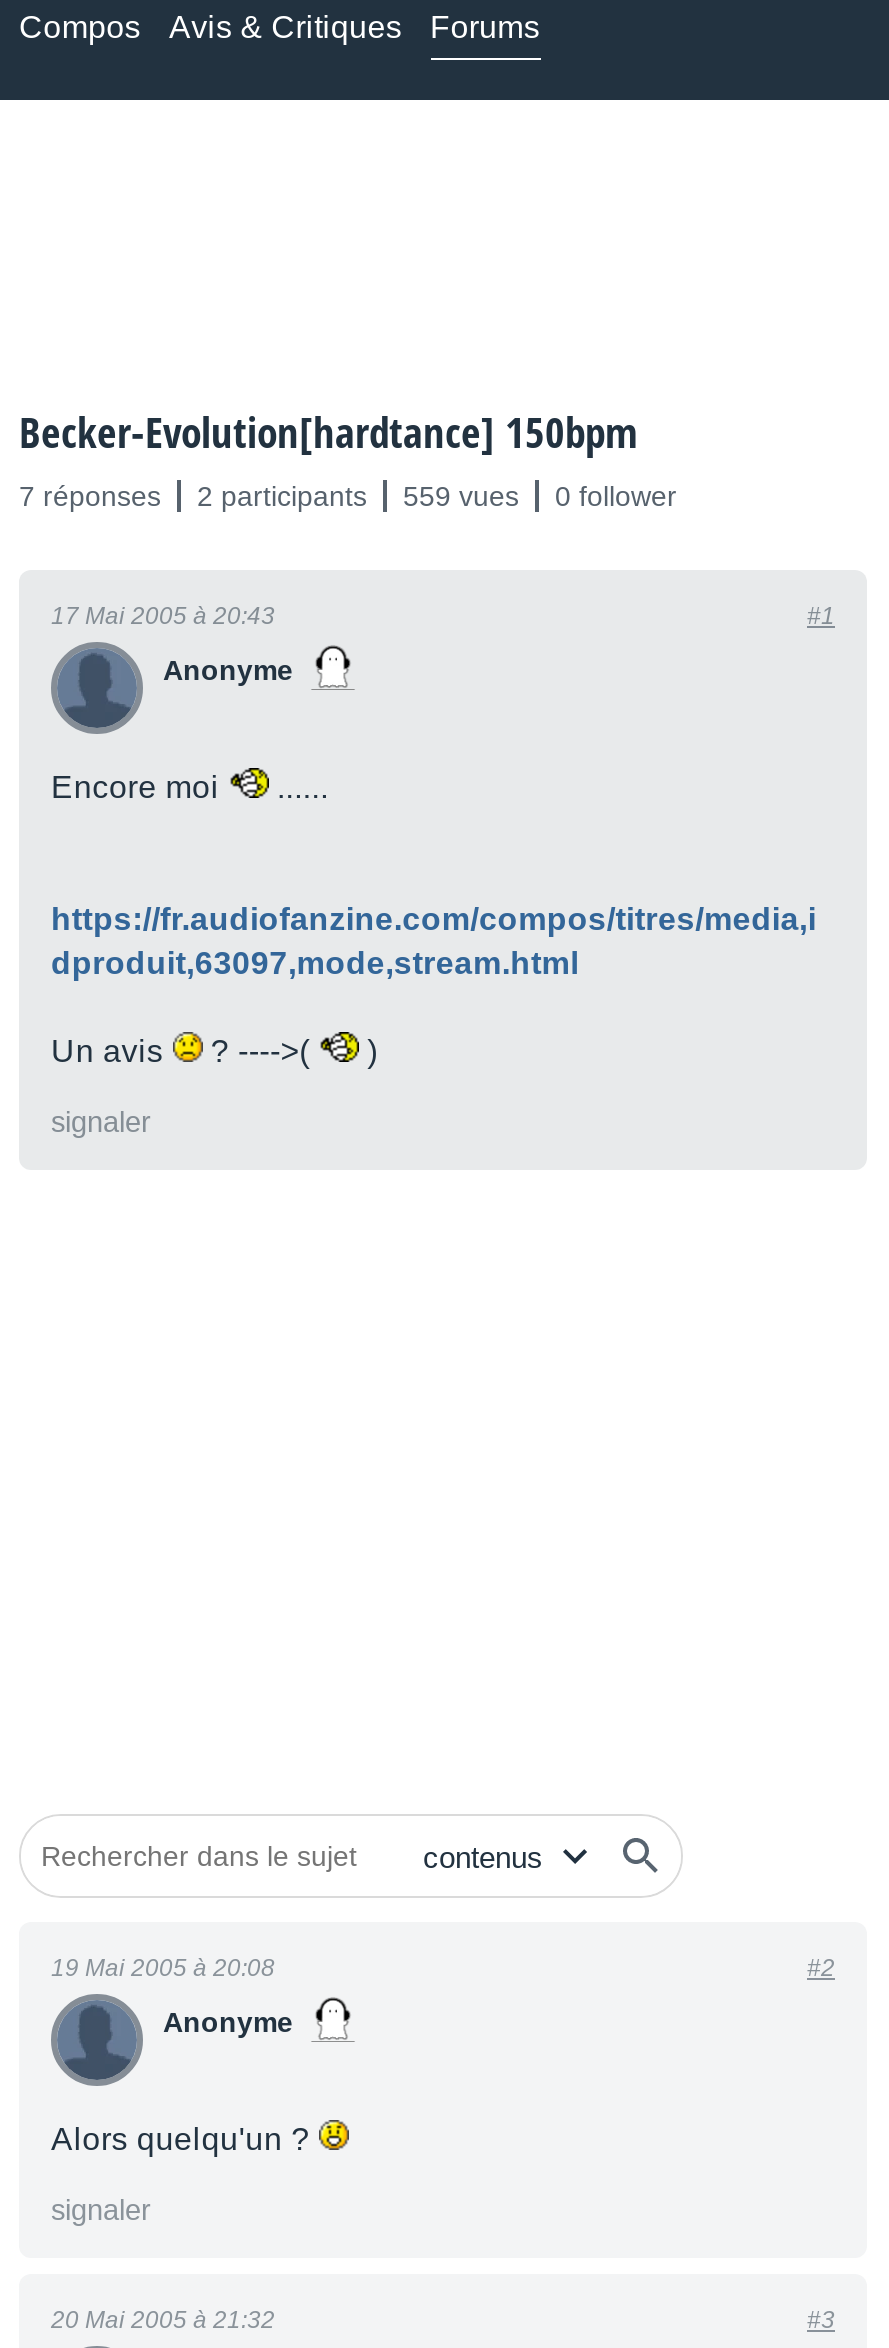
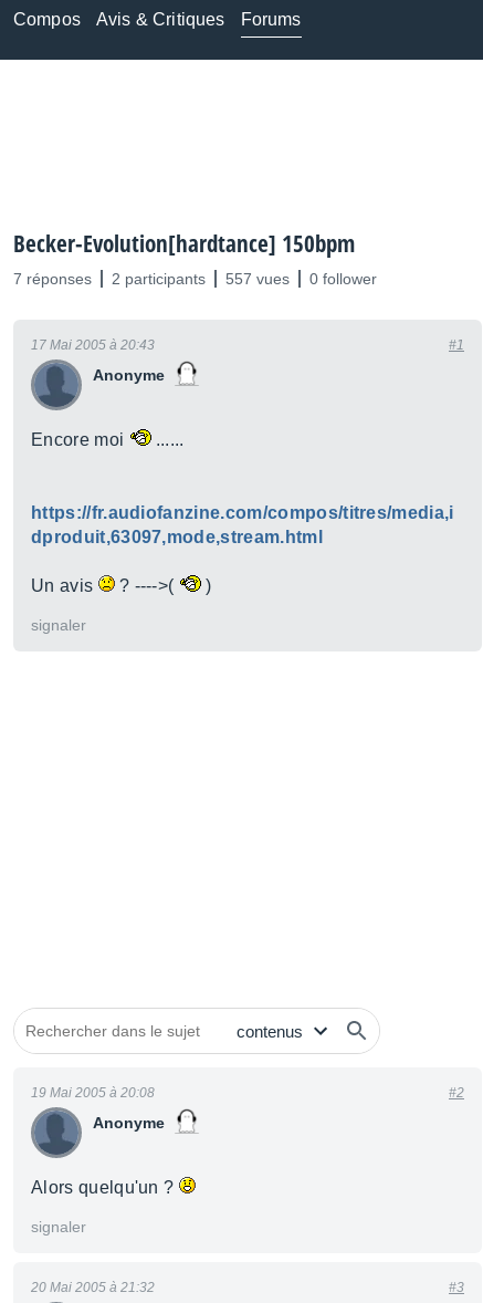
- 7 réponses 2 participants 559 vues 0 follower
+ 7 réponses 2 participants 557 vues 0 follower
